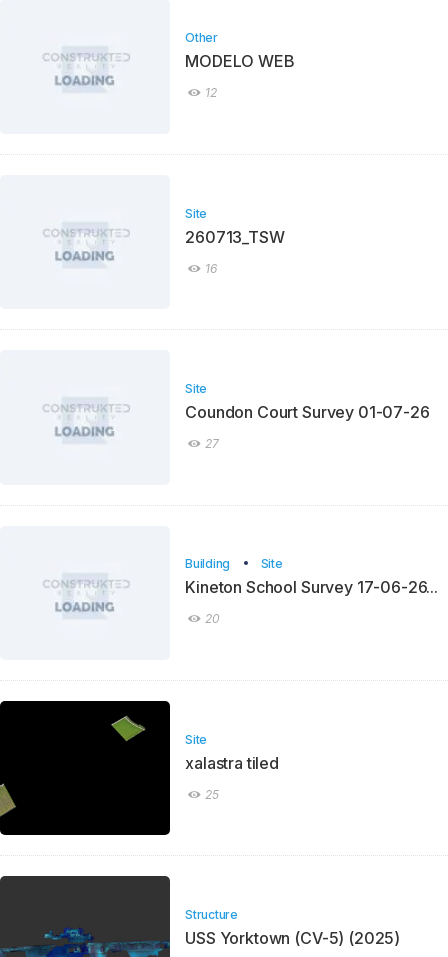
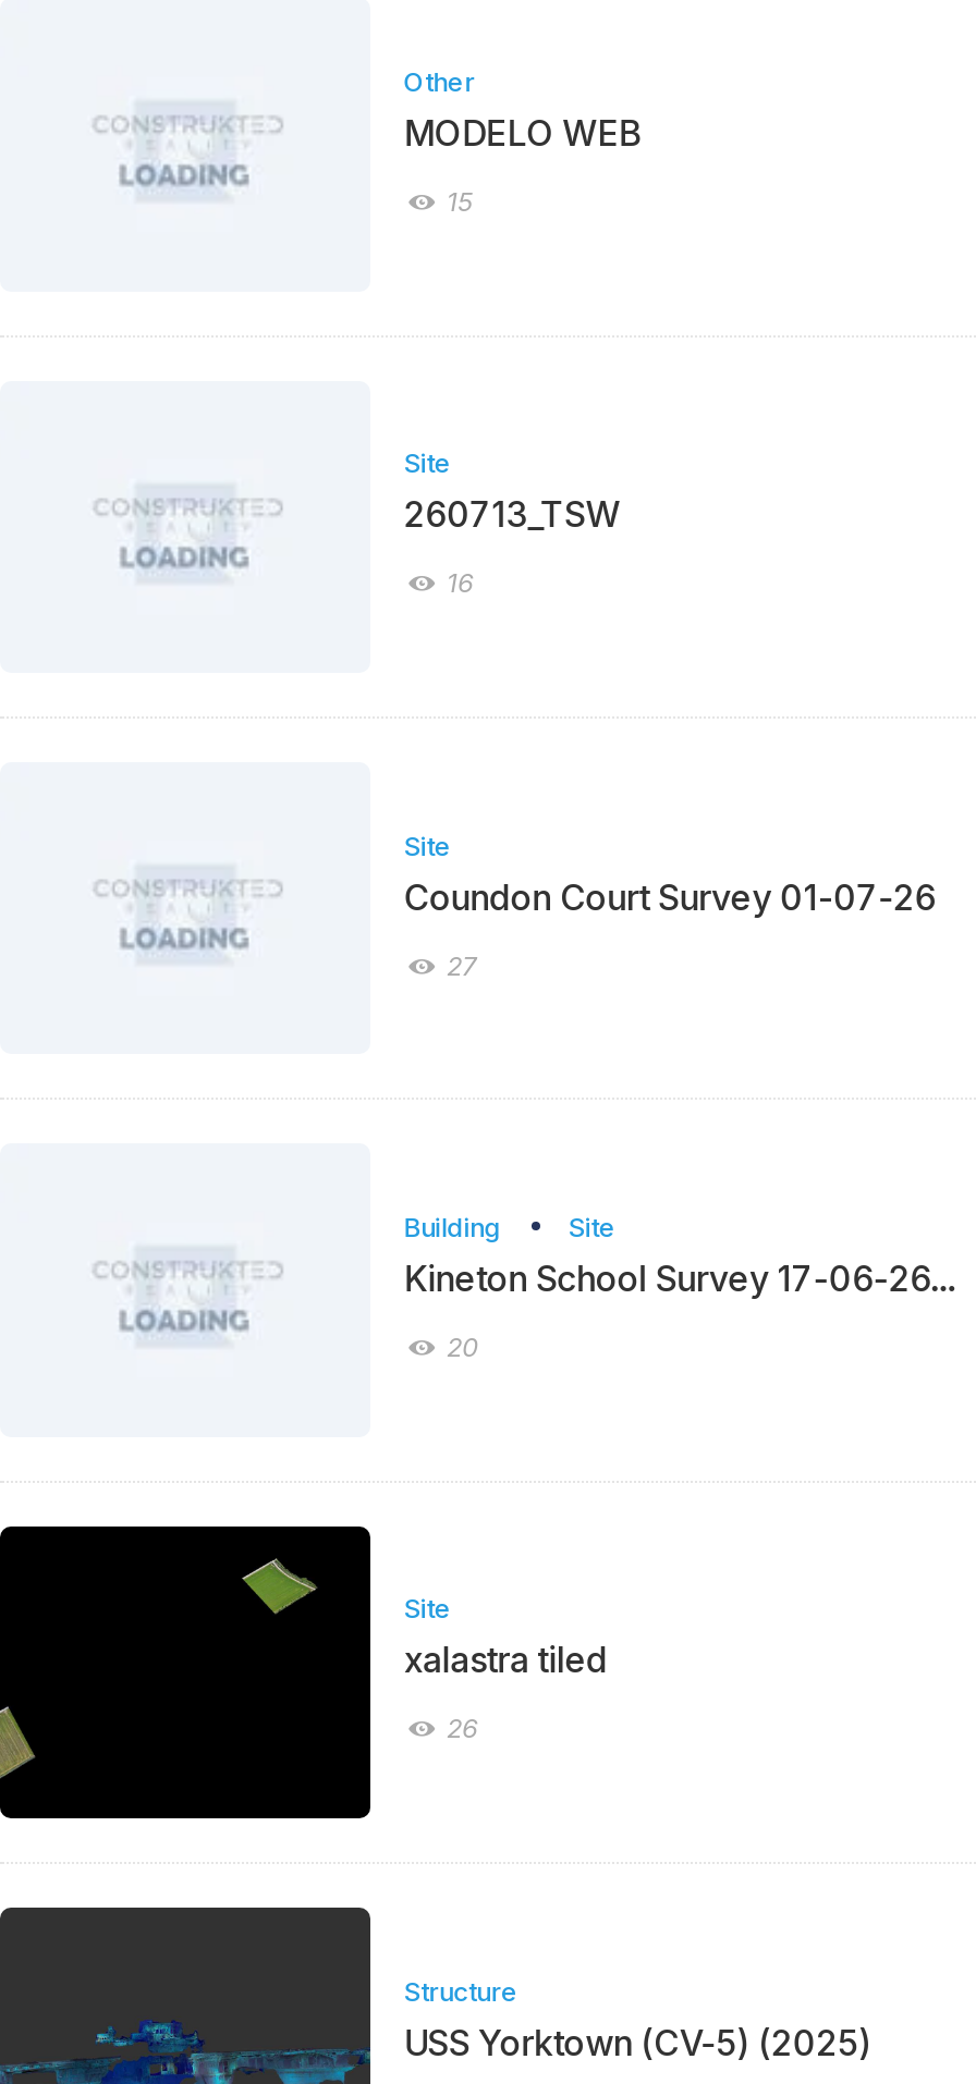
- 12
+ 15

- 25
+ 26
